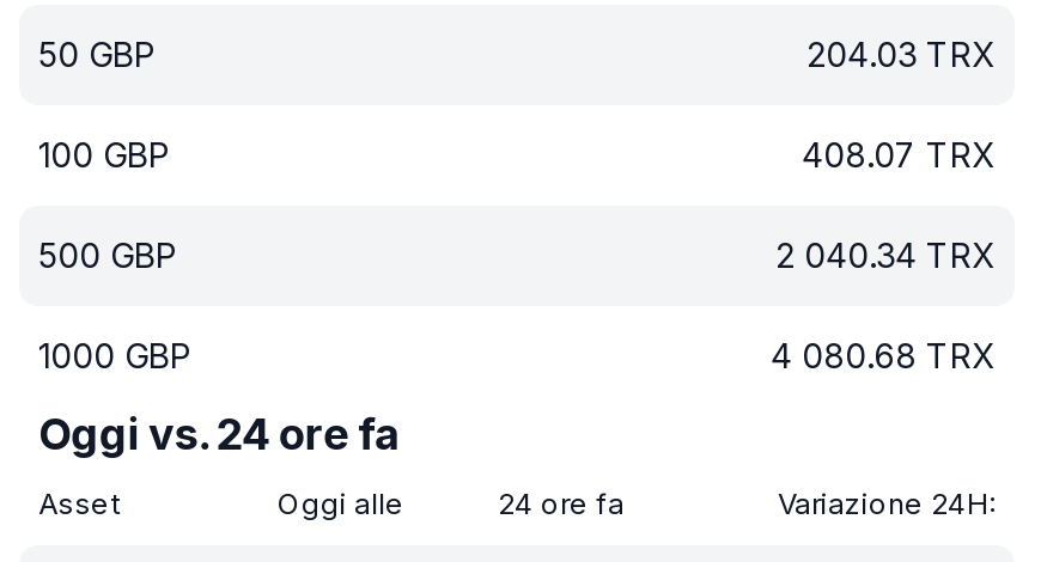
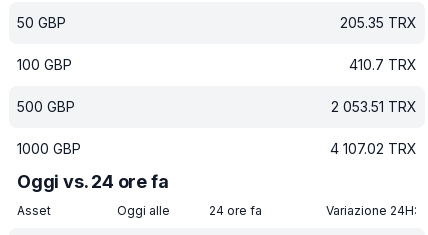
- 204.03 TRX
+ 205.35 TRX

- 408.07 TRX
+ 410.7 TRX

- 2 040.34 TRX
+ 2 053.51 TRX

- 4 080.68 TRX
+ 4 107.02 TRX
